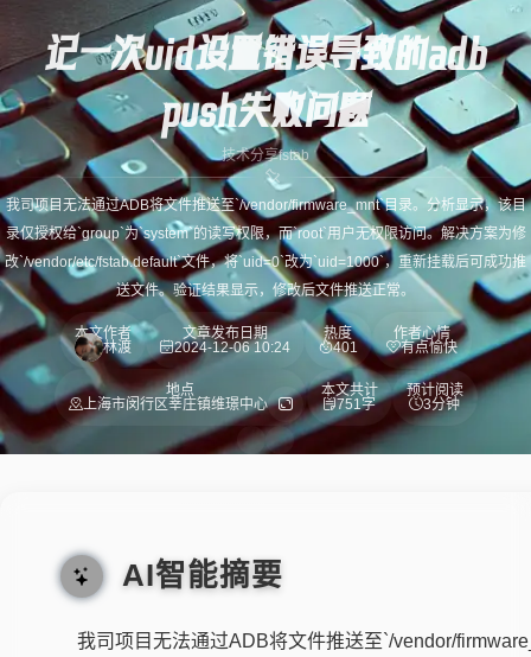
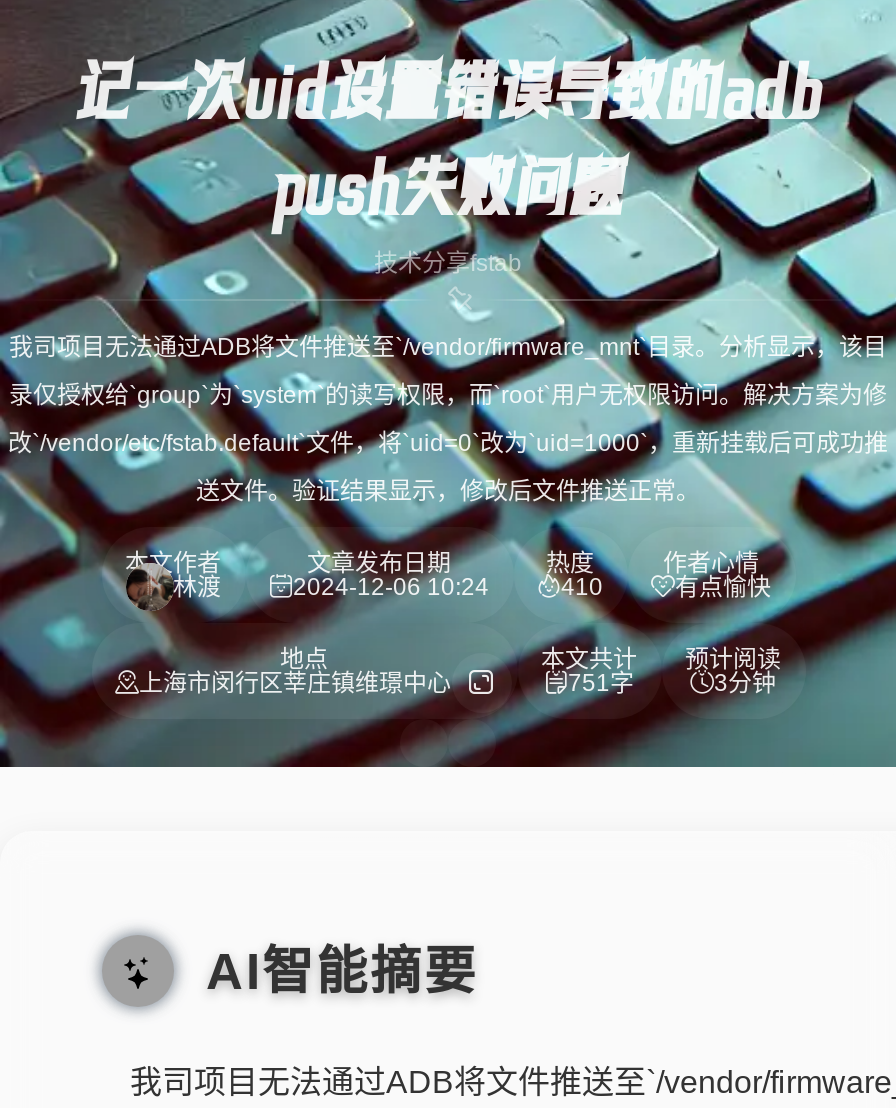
- 401
+ 410
